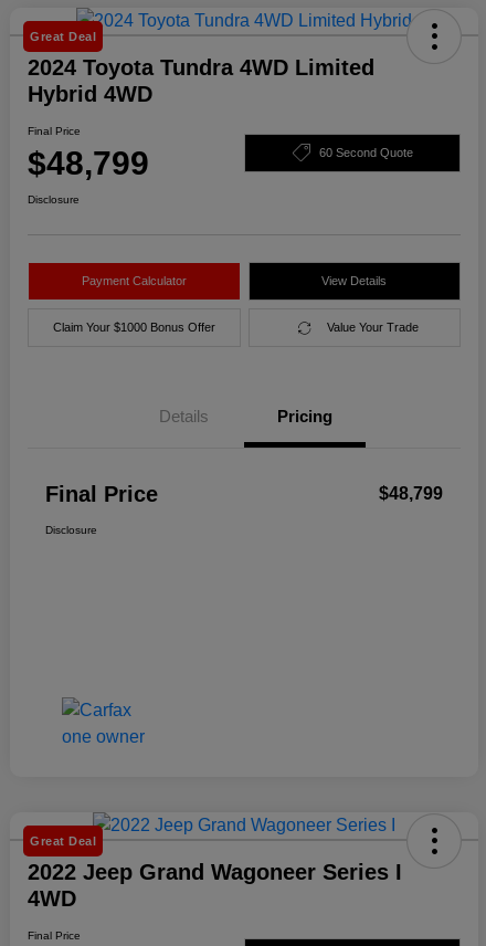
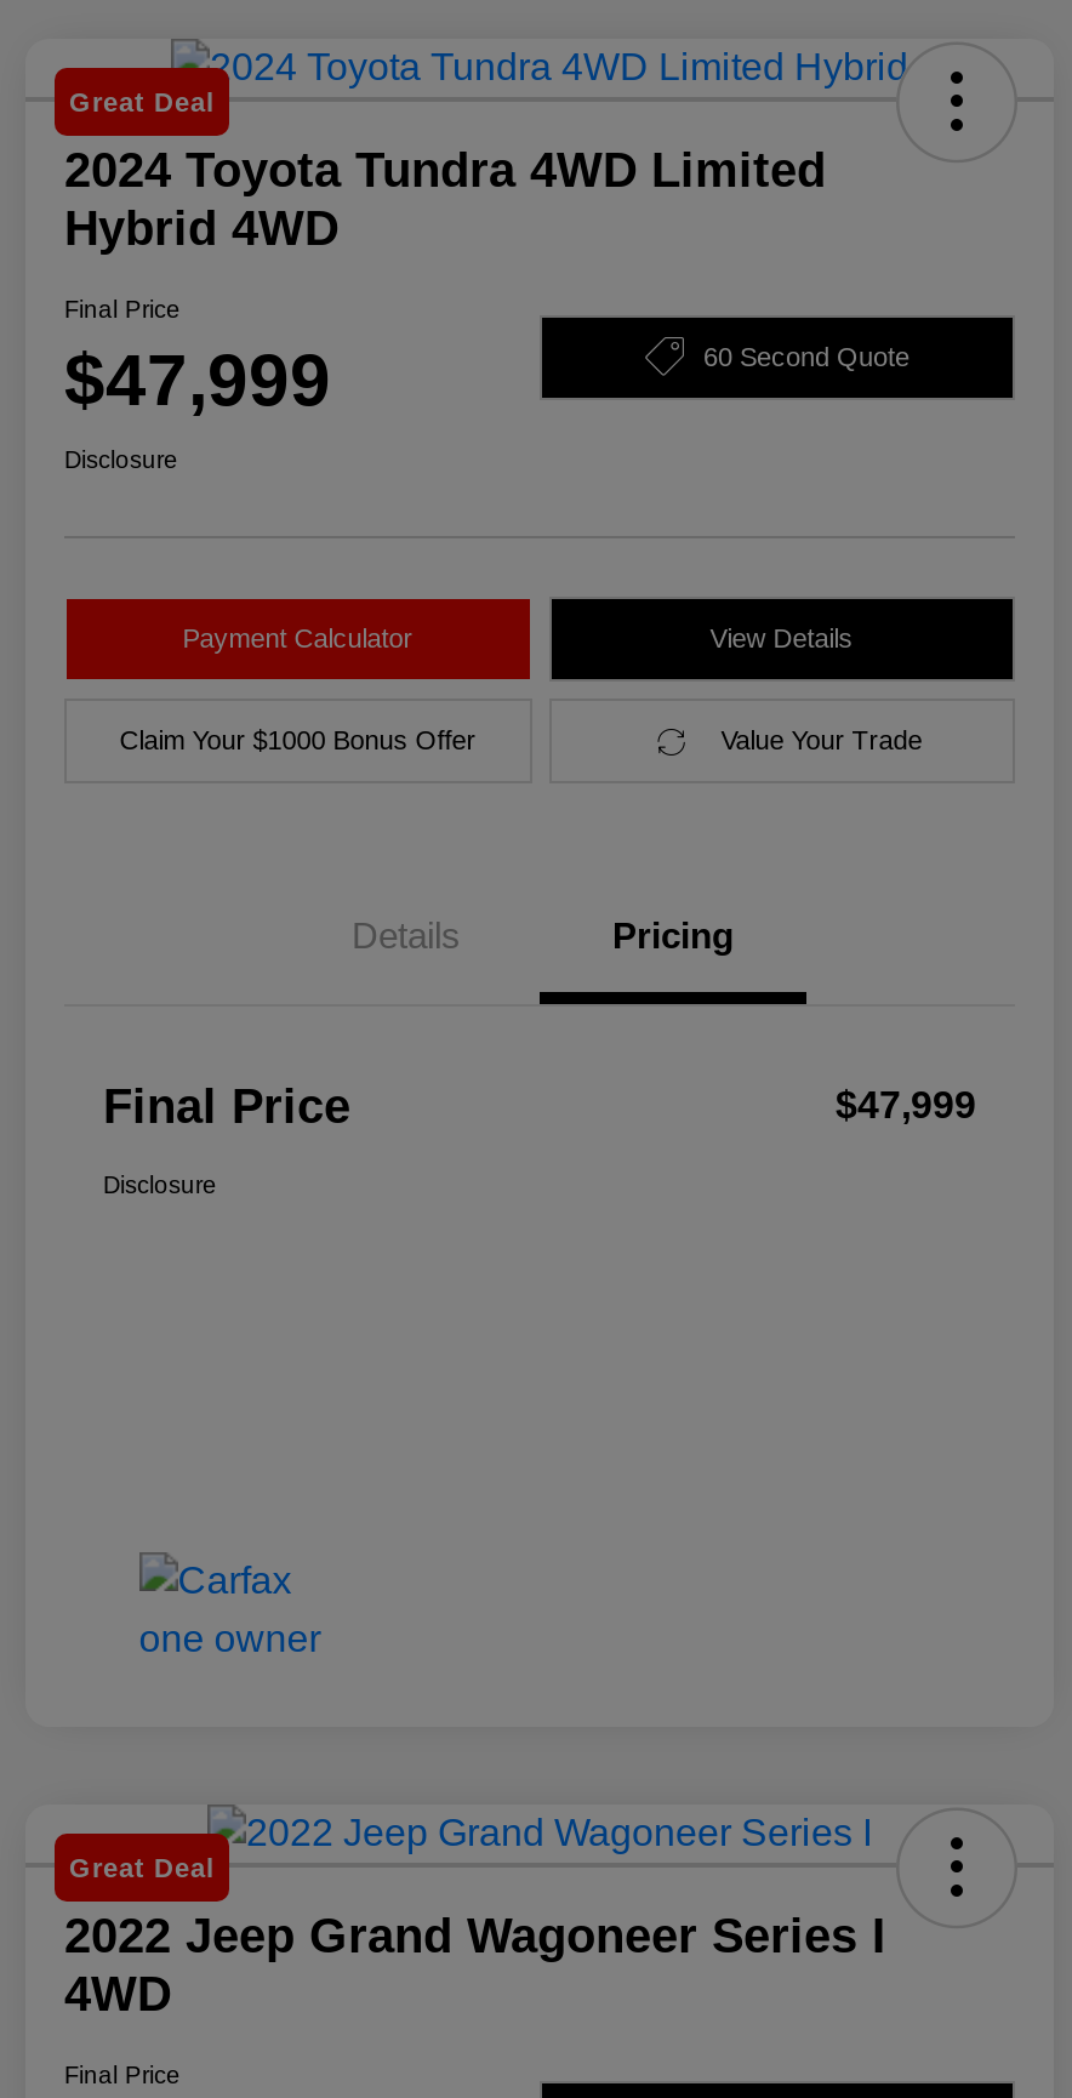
- $48,799
+ $47,999

- $48,799
+ $47,999
